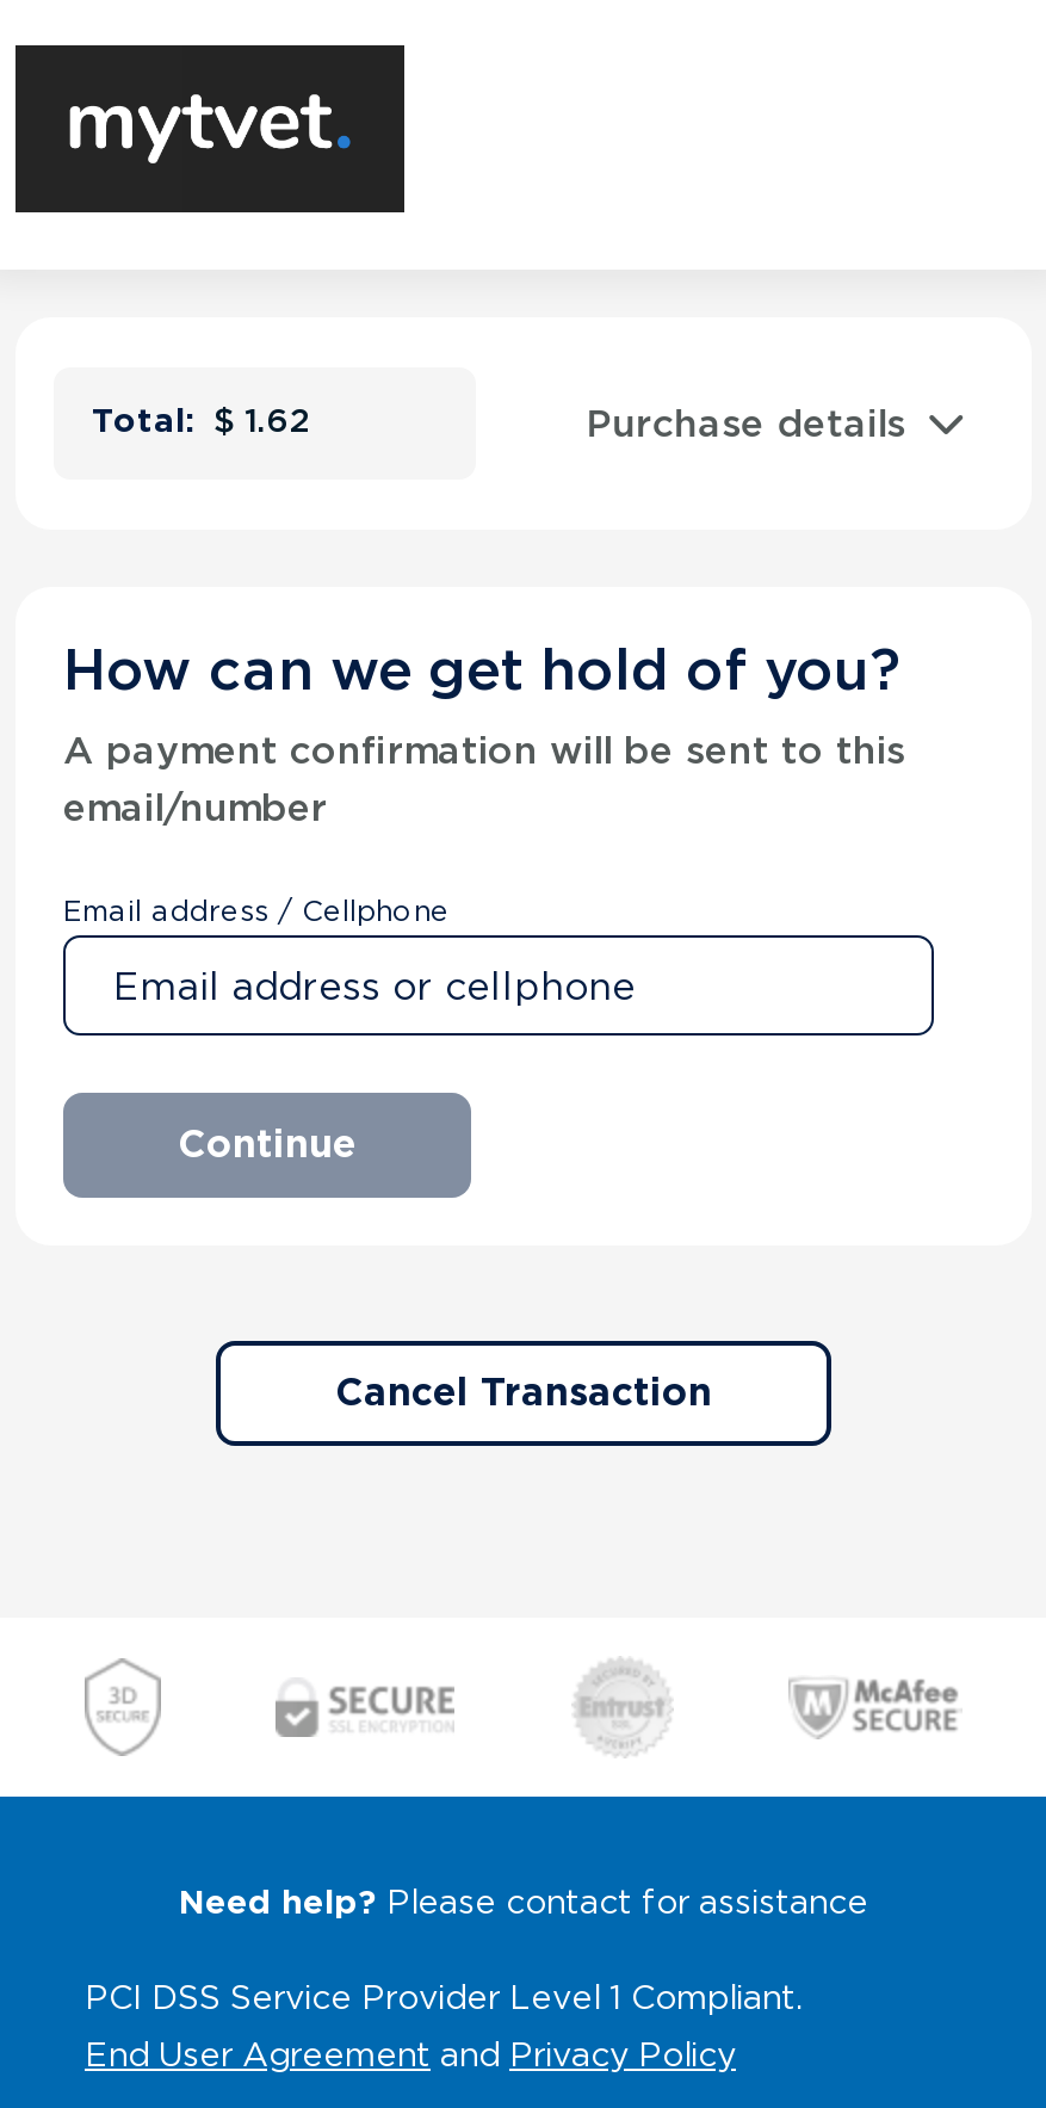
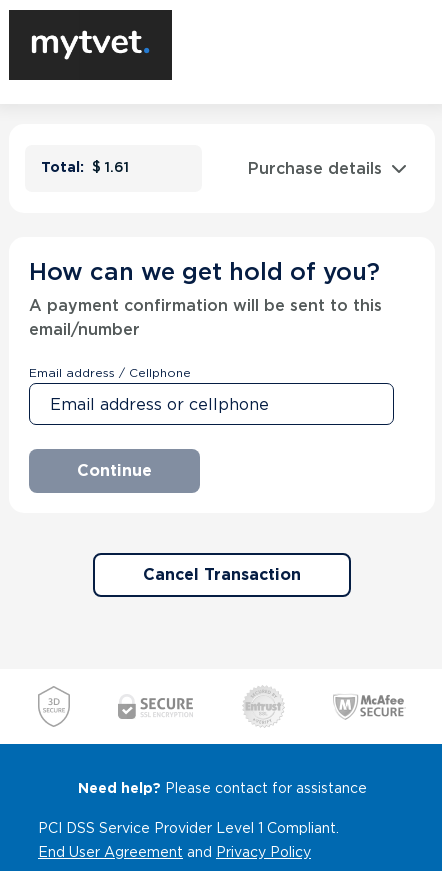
- Total: $ 1.62
+ Total: $ 1.61
